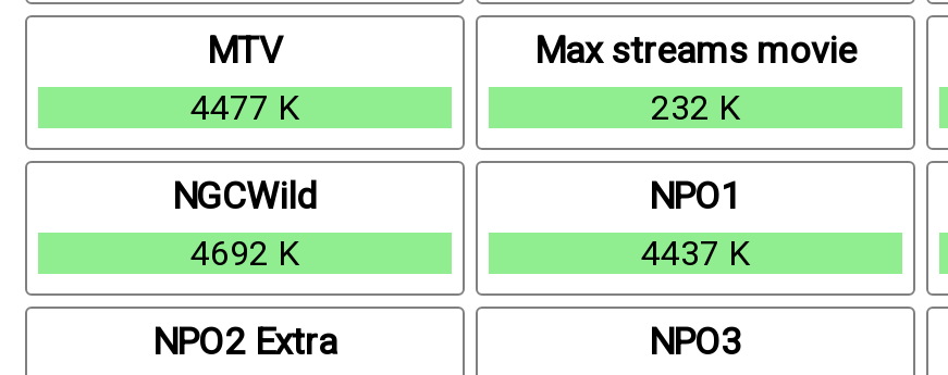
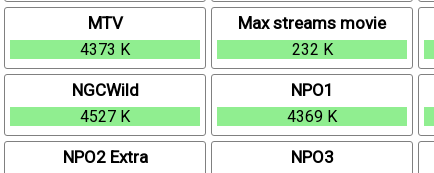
- 4477 K
+ 4373 K

- 4692 K
+ 4527 K

- 4437 K
+ 4369 K
